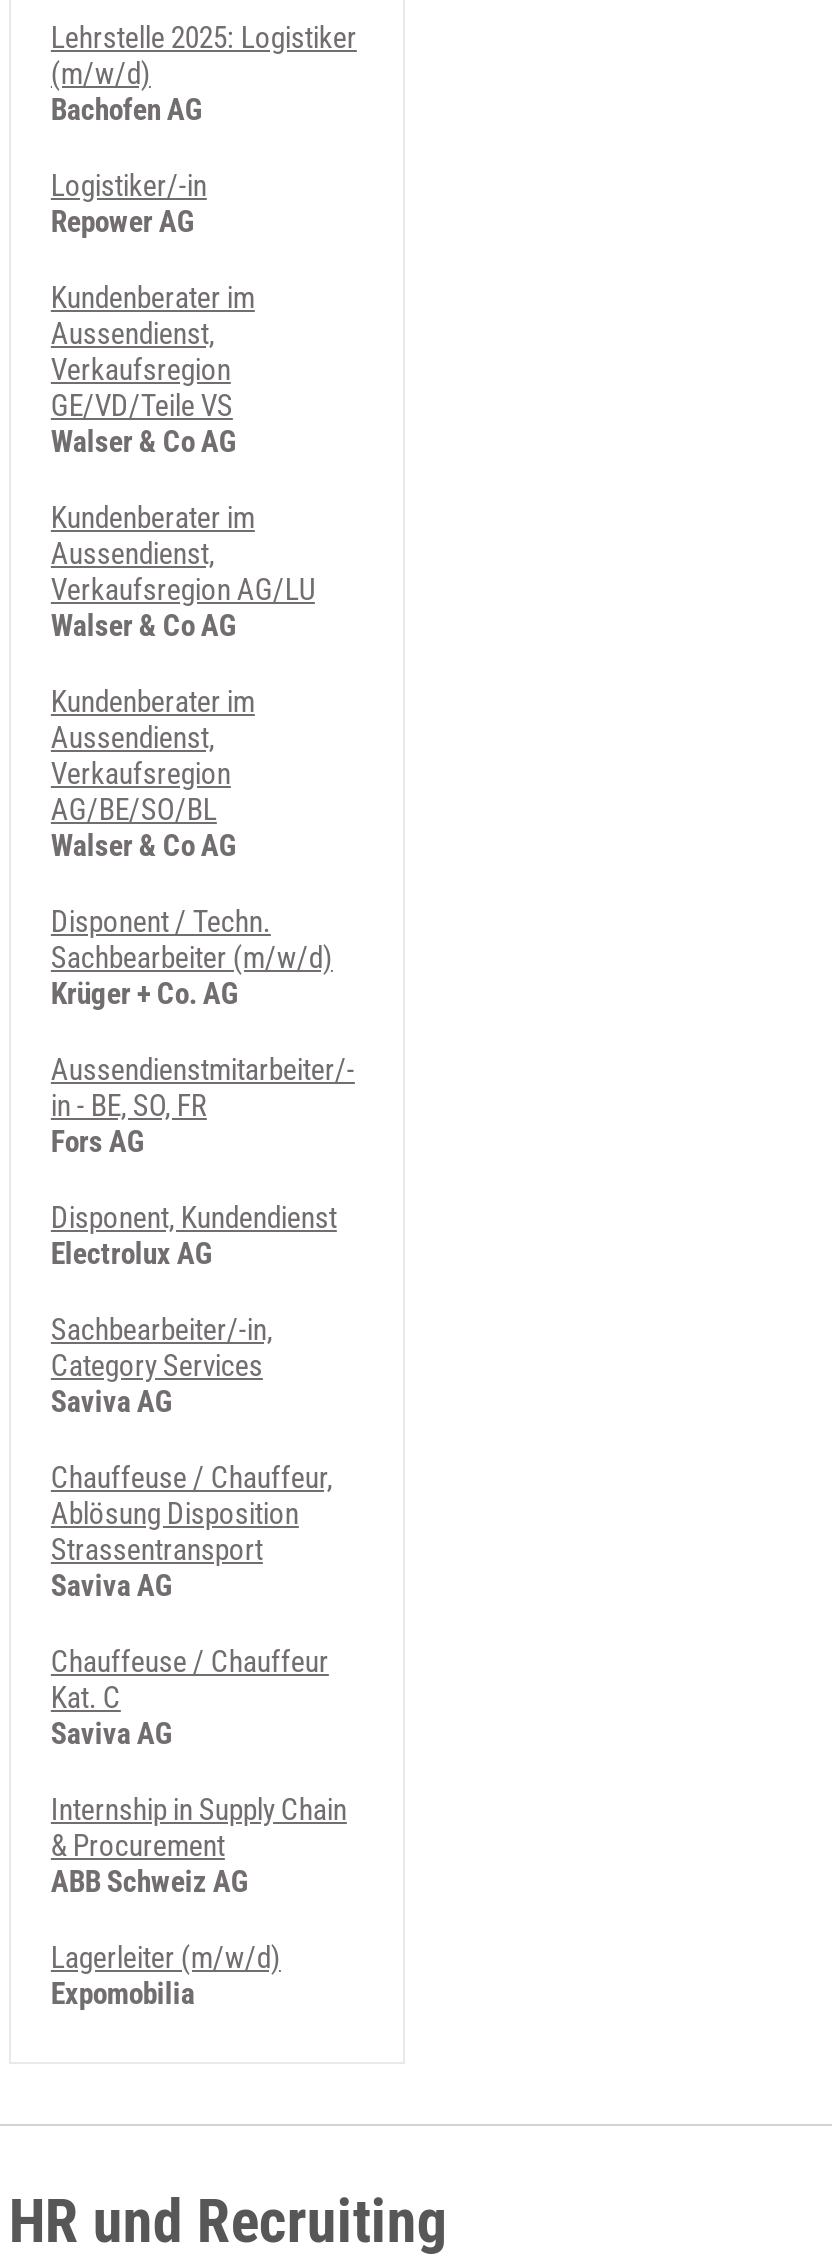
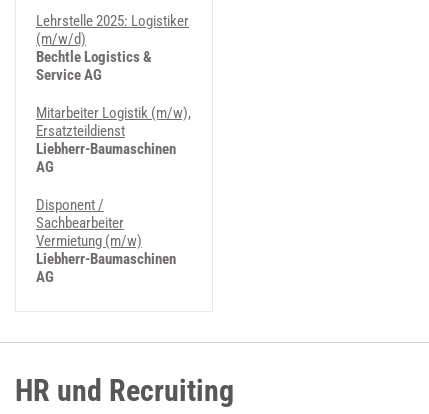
- Bachofen AG
- Logistiker/-in
- Repower AG
- Kundenberater im
- Aussendienst,
- Verkaufsregion
- GE/VD/Teile VS
- Walser & Co AG
- Kundenberater im
- Aussendienst,
- Verkaufsregion AG/LU
- Walser & Co AG
- Kundenberater im
- Aussendienst,
- Verkaufsregion
- AG/BE/SO/BL
- Walser & Co AG
- Disponent / Techn.
- Sachbearbeiter (m/w/d)
- Krüger + Co. AG
- Aussendienstmitarbeiter/-
- in - BE, SO, FR
- Fors AG
- Disponent, Kundendienst
- Electrolux AG
- Sachbearbeiter/-in,
- Category Services
- Saviva AG
- Chauffeuse / Chauffeur,
- Ablösung Disposition
- Strassentransport
- Saviva AG
- Chauffeuse / Chauffeur
- Kat. C
- Saviva AG
- Internship in Supply Chain
- & Procurement
- ABB Schweiz AG
- Lagerleiter (m/w/d)
- Expomobilia
+ Bechtle Logistics &
+ Service AG
+ Mitarbeiter Logistik (m/w),
+ Ersatzteildienst
+ Liebherr-Baumaschinen
+ AG
+ Disponent /
+ Sachbearbeiter
+ Vermietung (m/w)
+ Liebherr-Baumaschinen
+ AG
